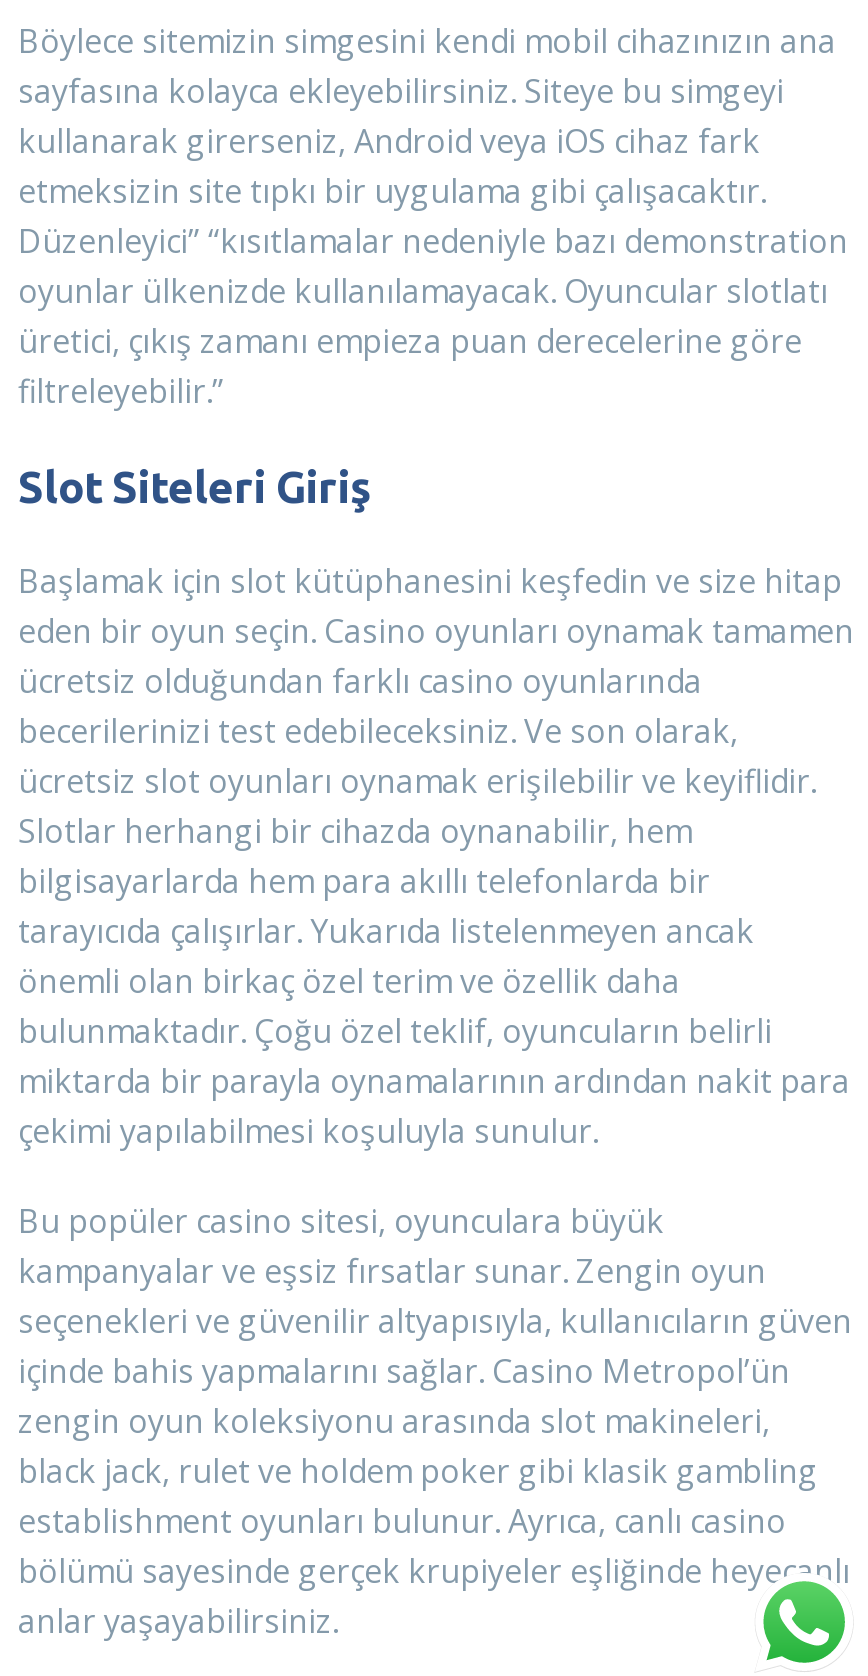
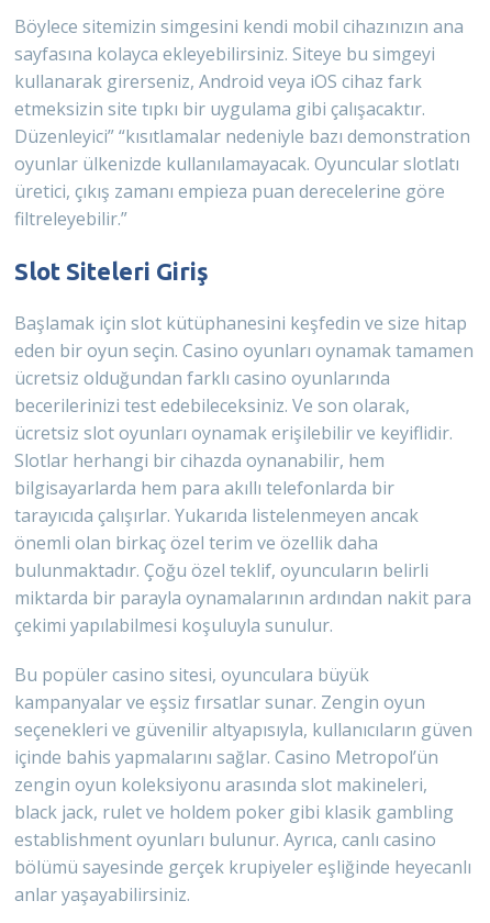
- [image]
